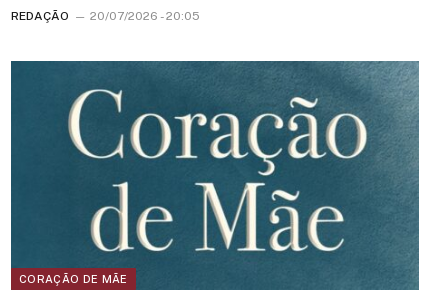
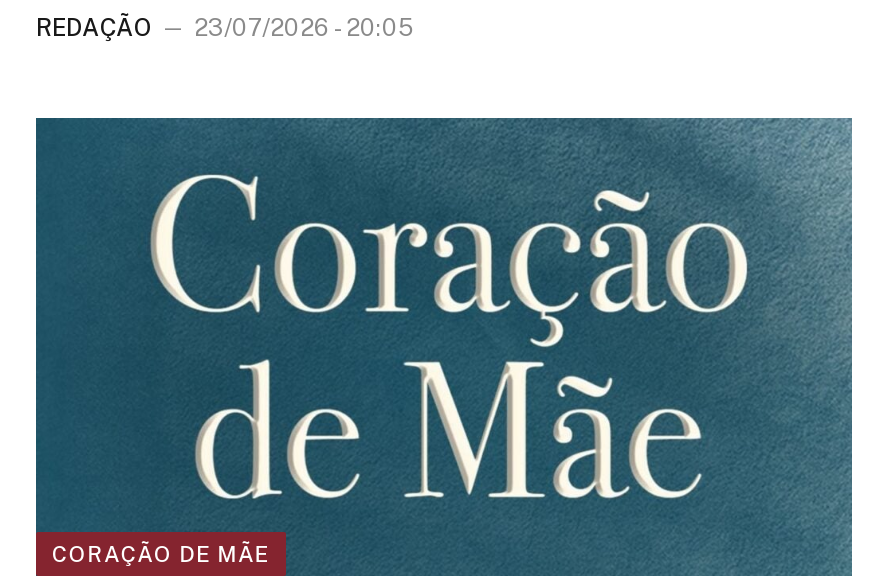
- REDAÇÃO 20/07/2026 - 20:05
+ REDAÇÃO 23/07/2026 - 20:05
